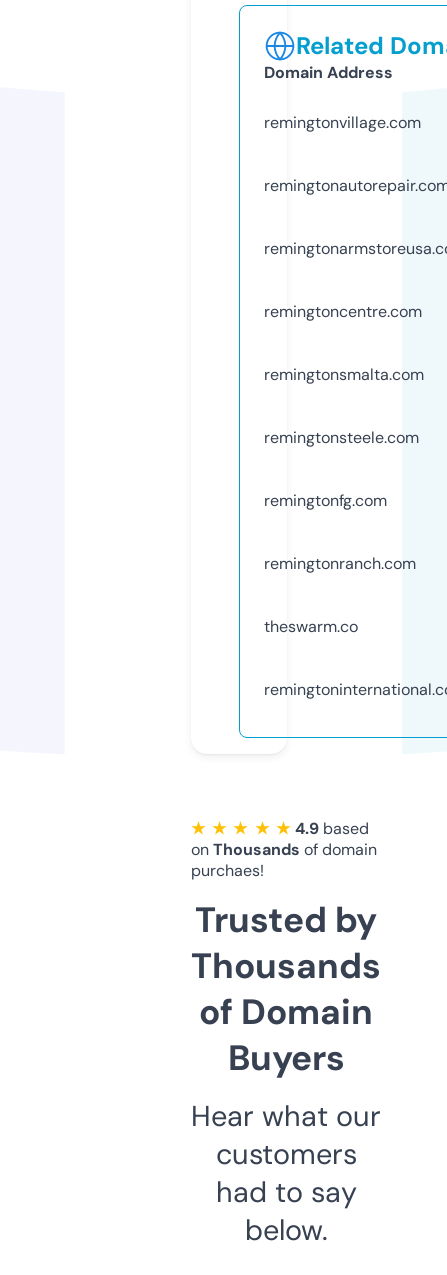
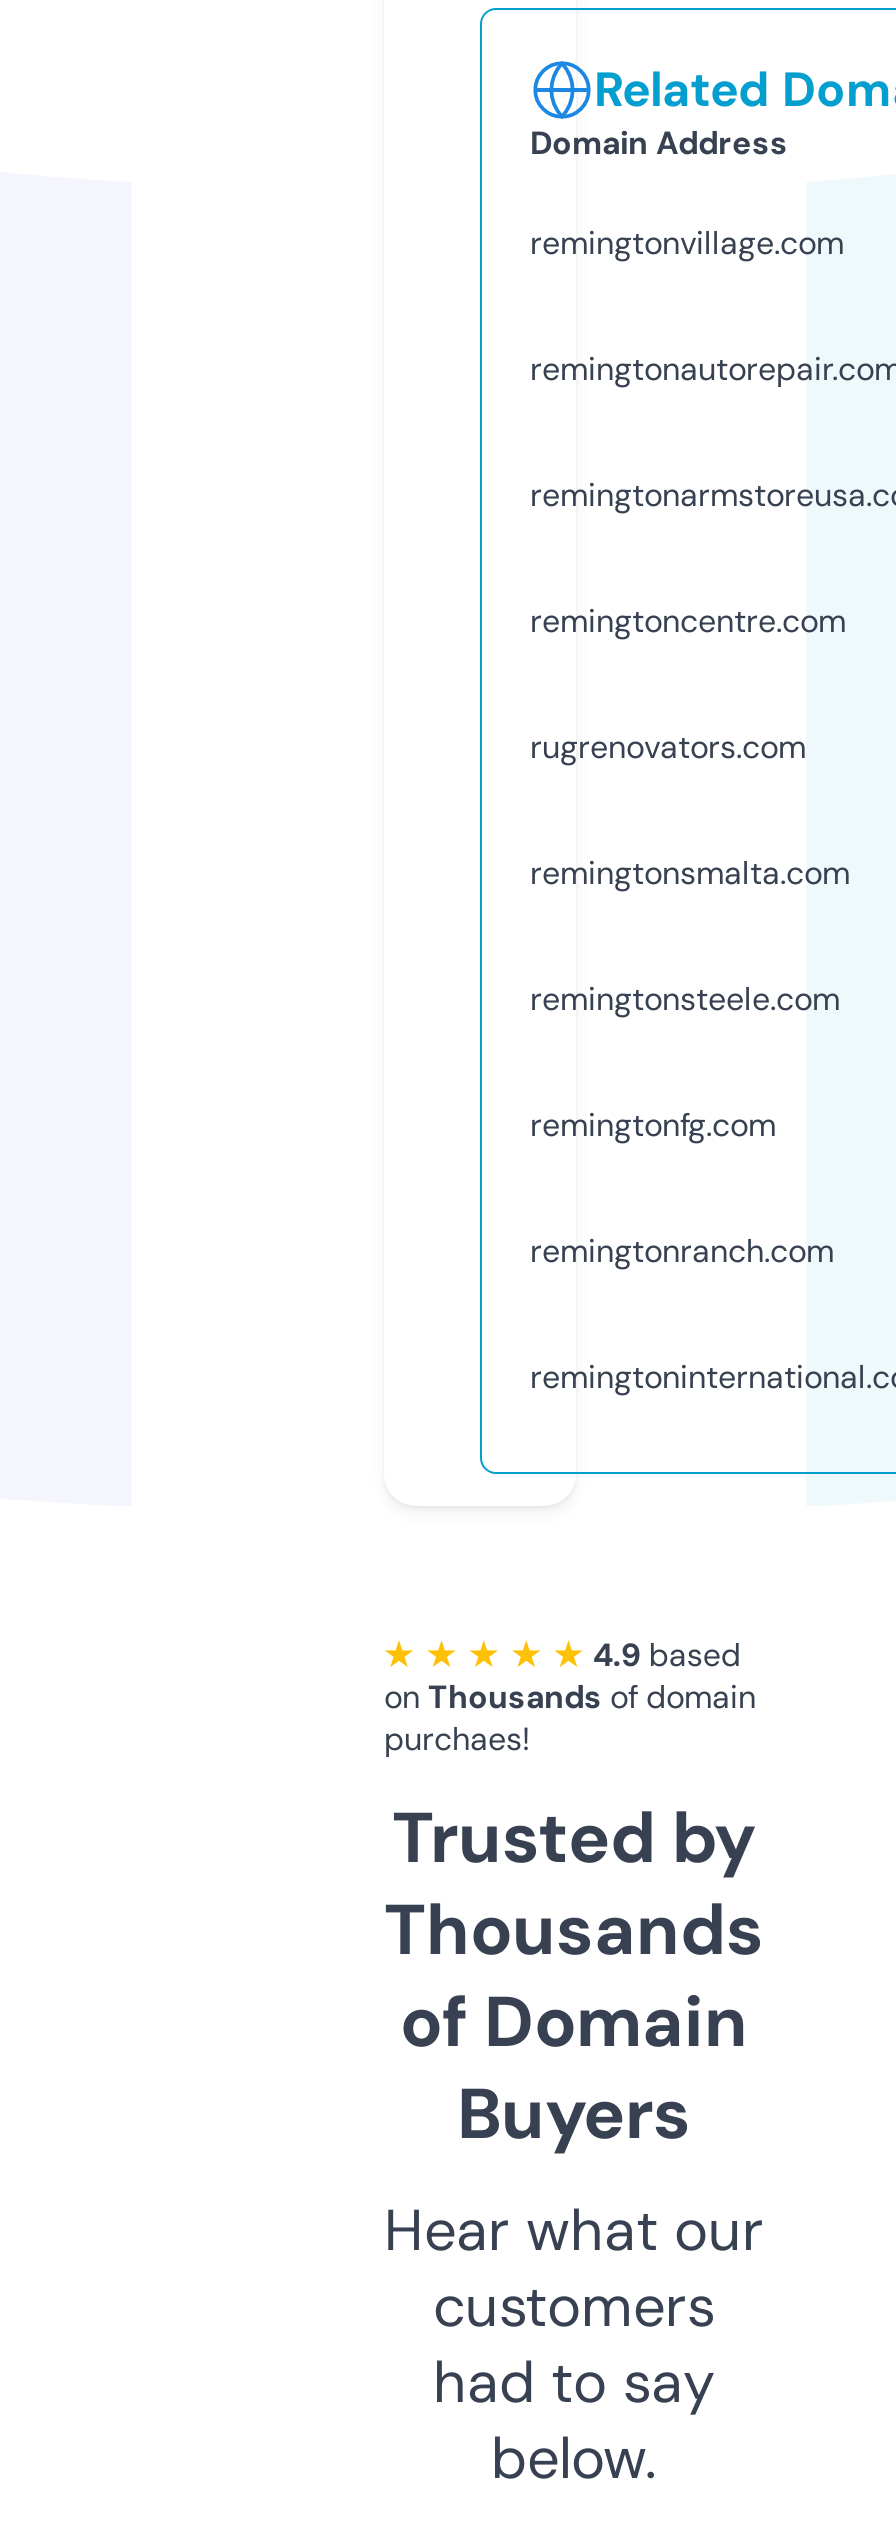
+ rugrenovators.com

moved down: remingtonsmalta.com | remingtonsteele.com | remingtonfg.com | remingtonranch.com

- theswarm.co
